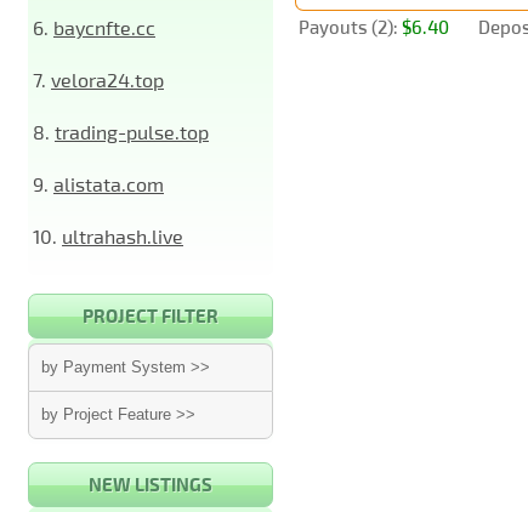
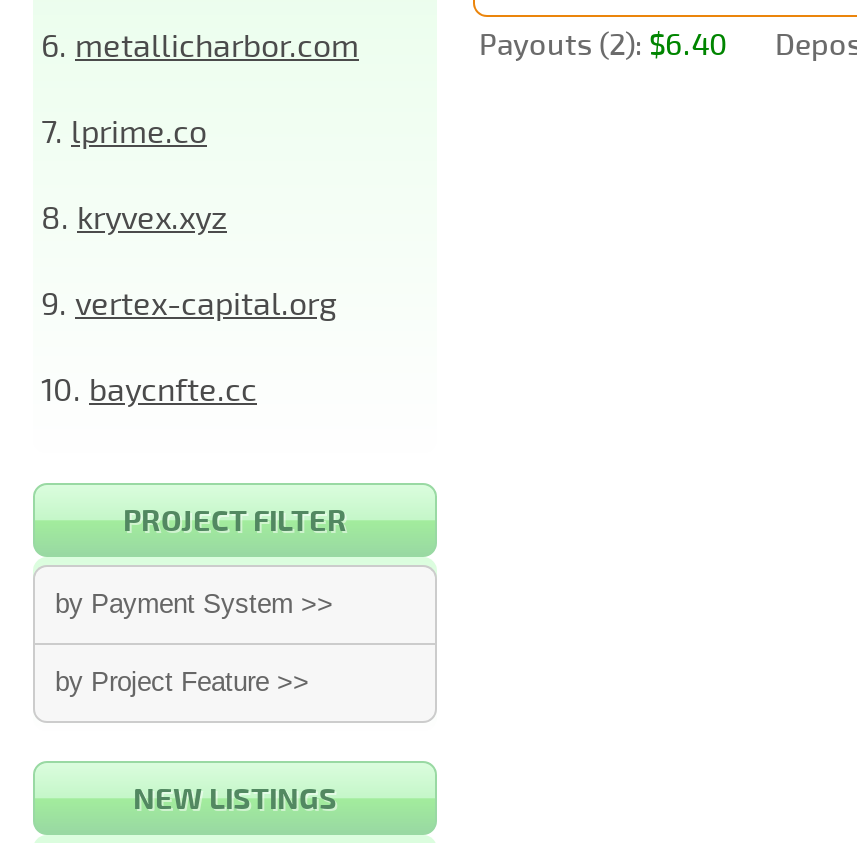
- 6. baycnfte.cc
+ 6. metallicharbor.com

- 7. velora24.top
+ 7. lprime.co

- 8. trading-pulse.top
+ 8. kryvex.xyz

- 9. alistata.com
+ 9. vertex-capital.org

- 10. ultrahash.live
+ 10. baycnfte.cc
